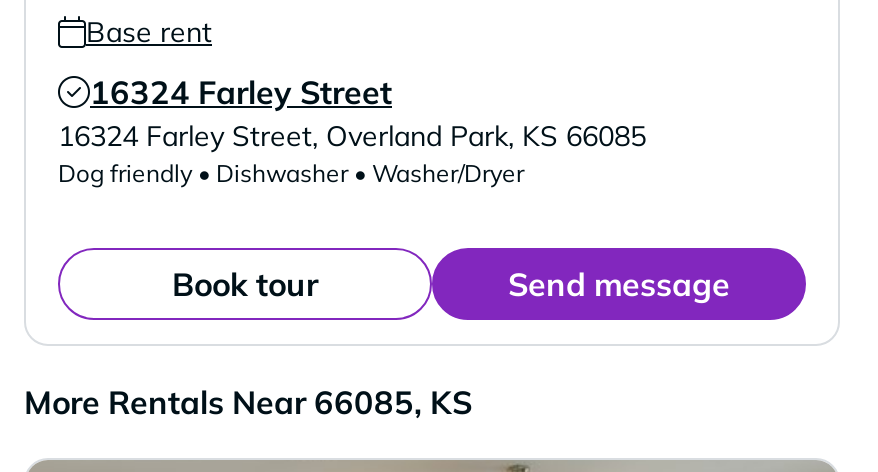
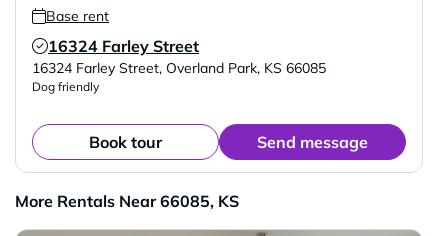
- Dog friendly • Dishwasher • Washer/Dryer
+ Dog friendly
